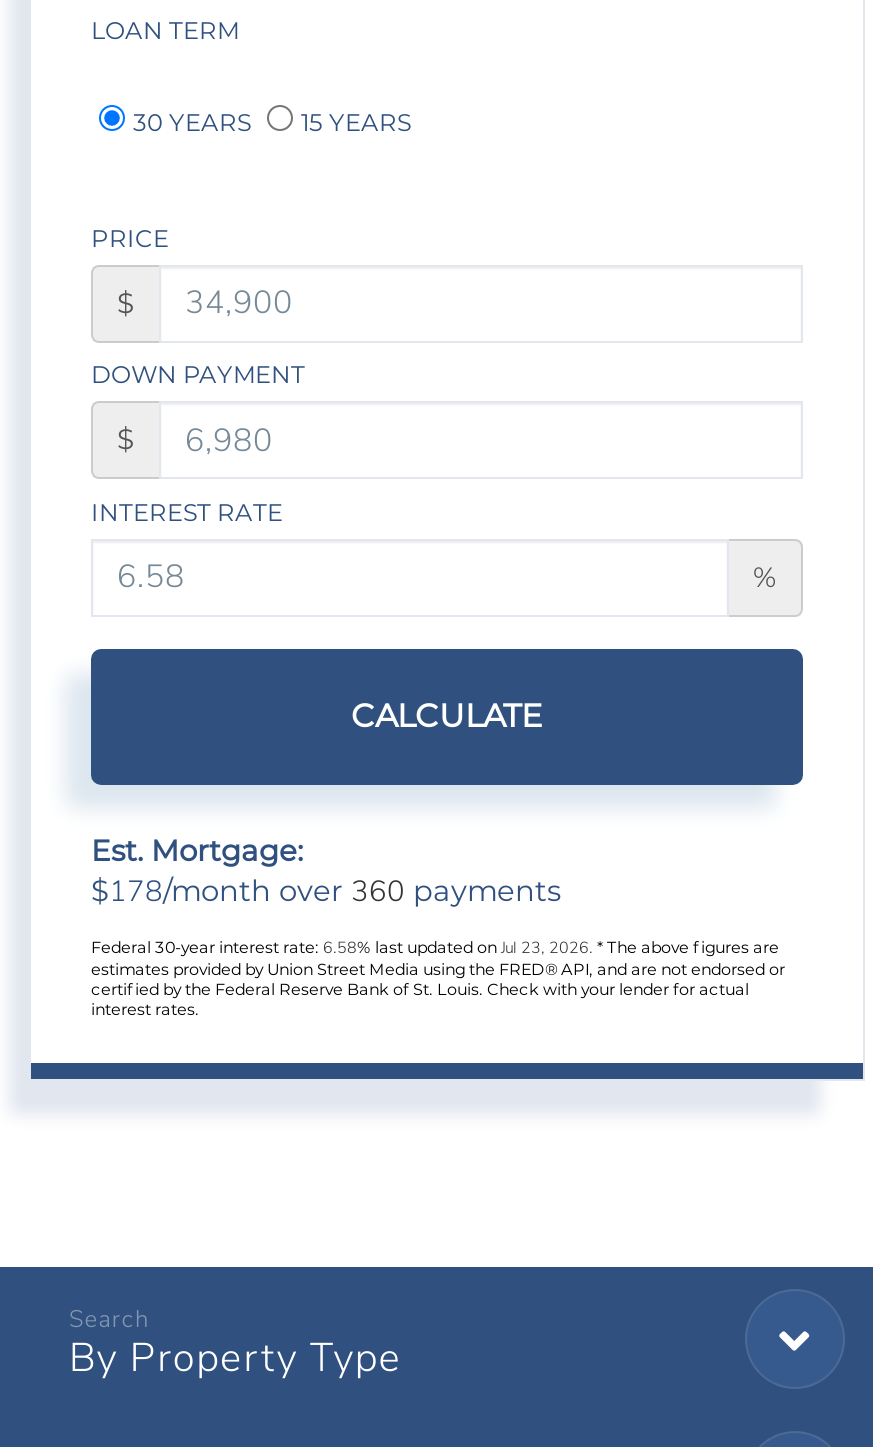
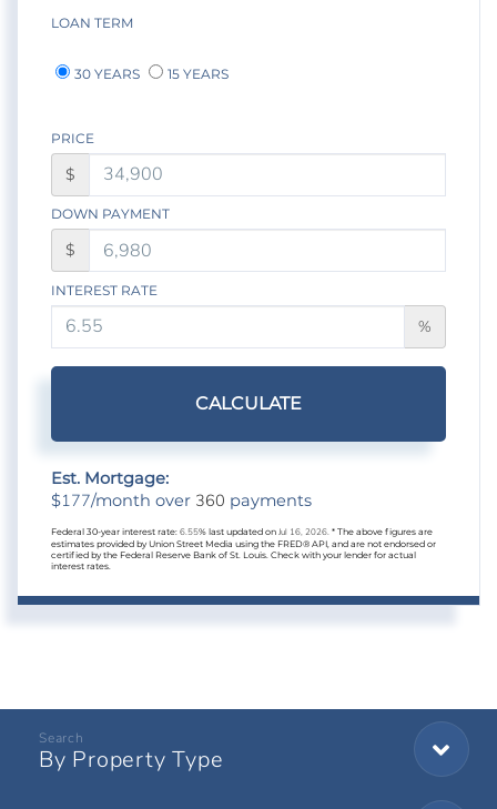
- $178/month over 360 payments
+ $177/month over 360 payments

- Federal 30-year interest rate: 6.58% last updated on Jul 23, 2026. * The above figures are
+ Federal 30-year interest rate: 6.55% last updated on Jul 16, 2026. * The above figures are
